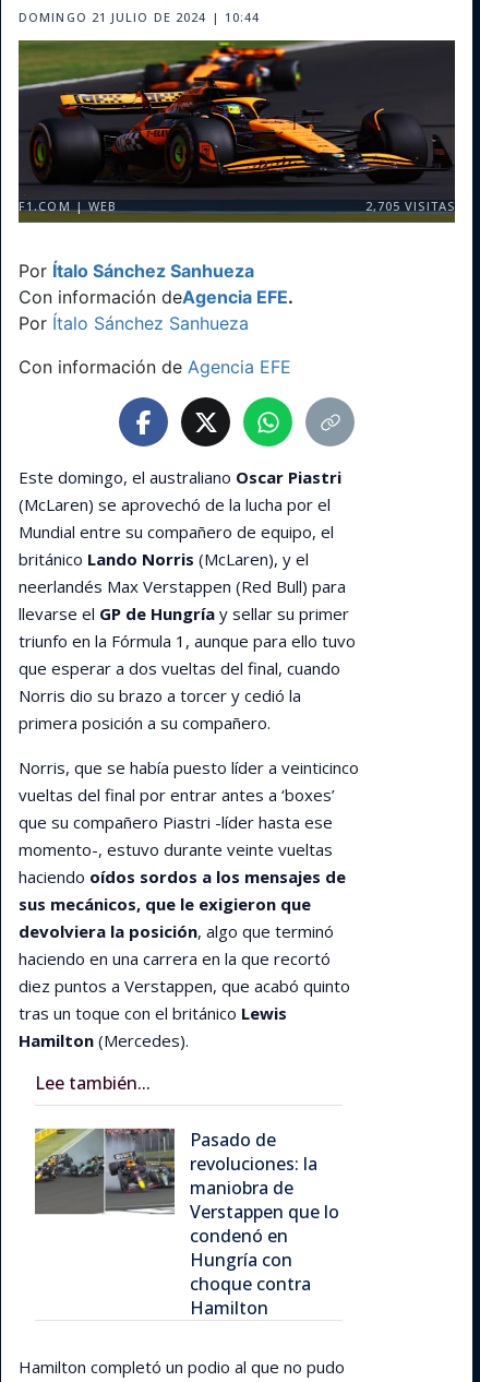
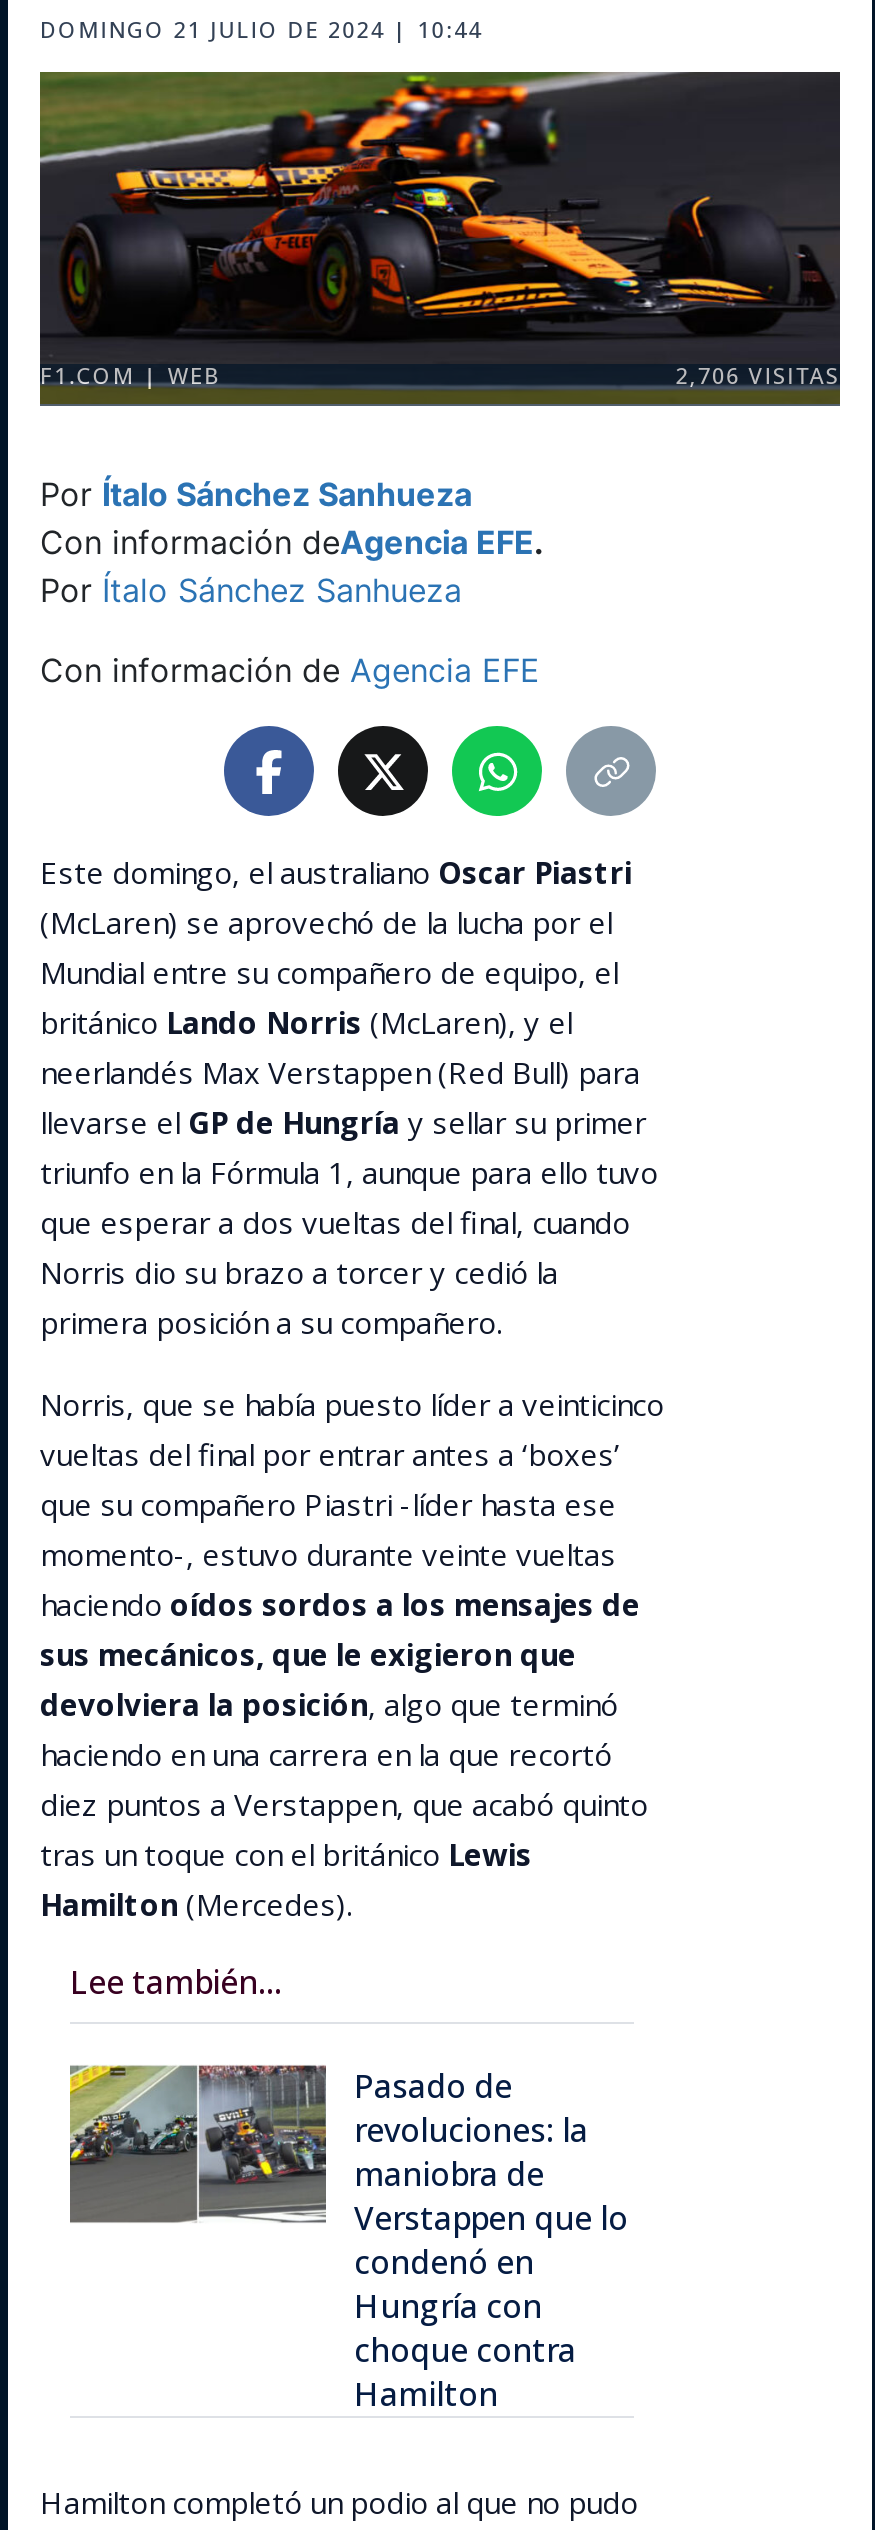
- 2,705 VISITAS
+ 2,706 VISITAS
